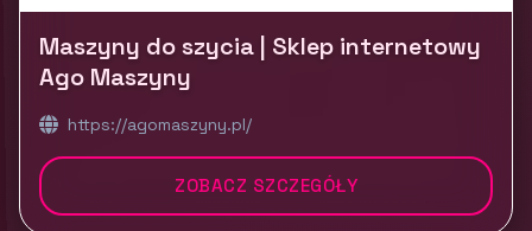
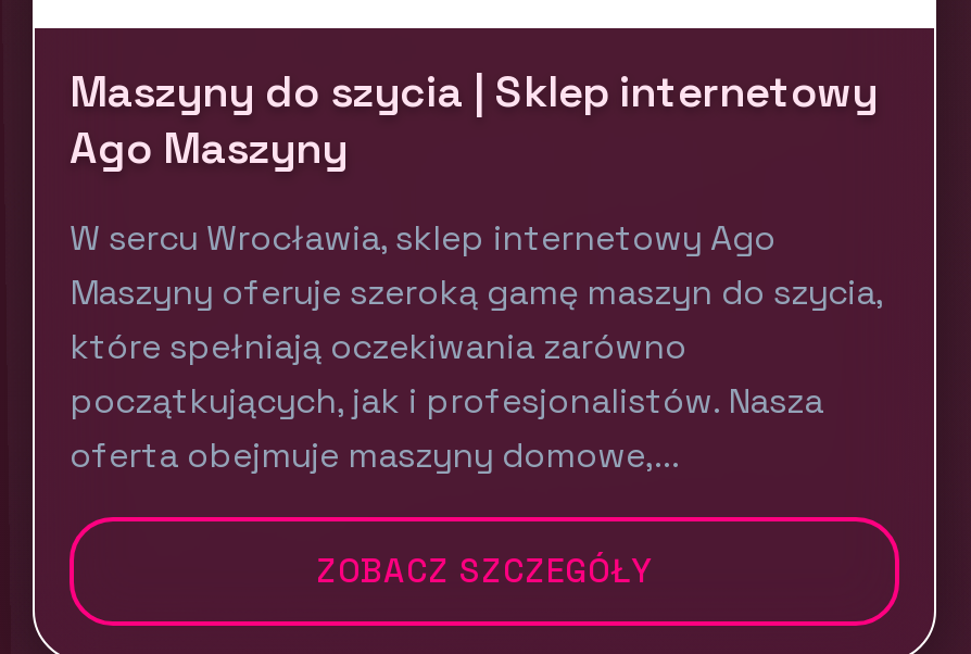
- https://agomaszyny.pl/
+ W sercu Wrocławia, sklep internetowy Ago
+ Maszyny oferuje szeroką gamę maszyn do szycia,
+ które spełniają oczekiwania zarówno
+ początkujących, jak i profesjonalistów. Nasza
+ oferta obejmuje maszyny domowe,...
